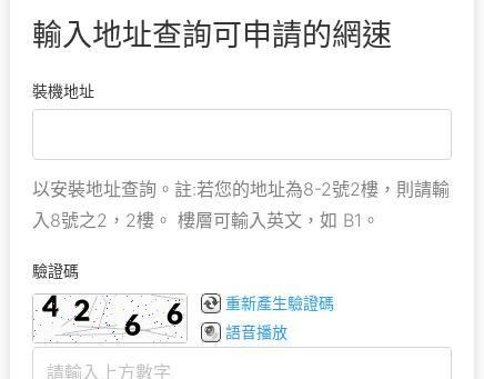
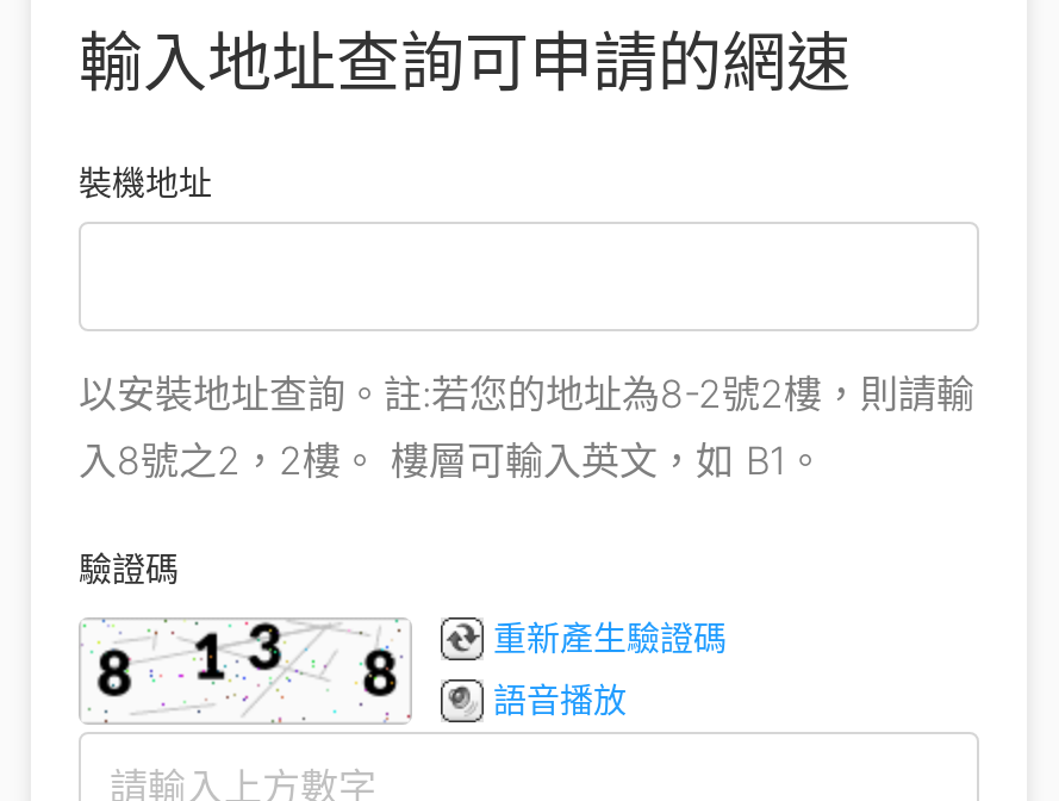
- [image]
+ [image]
